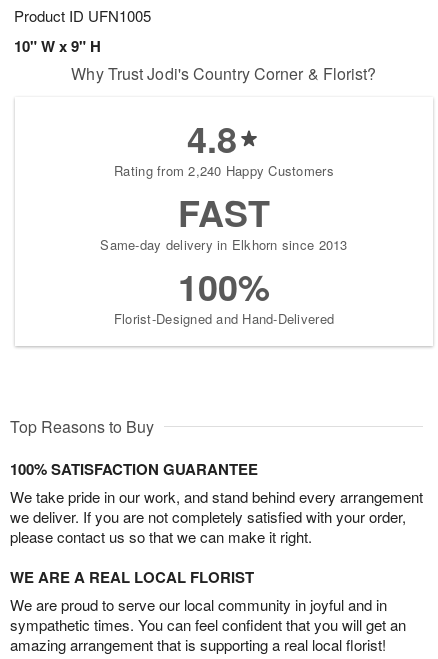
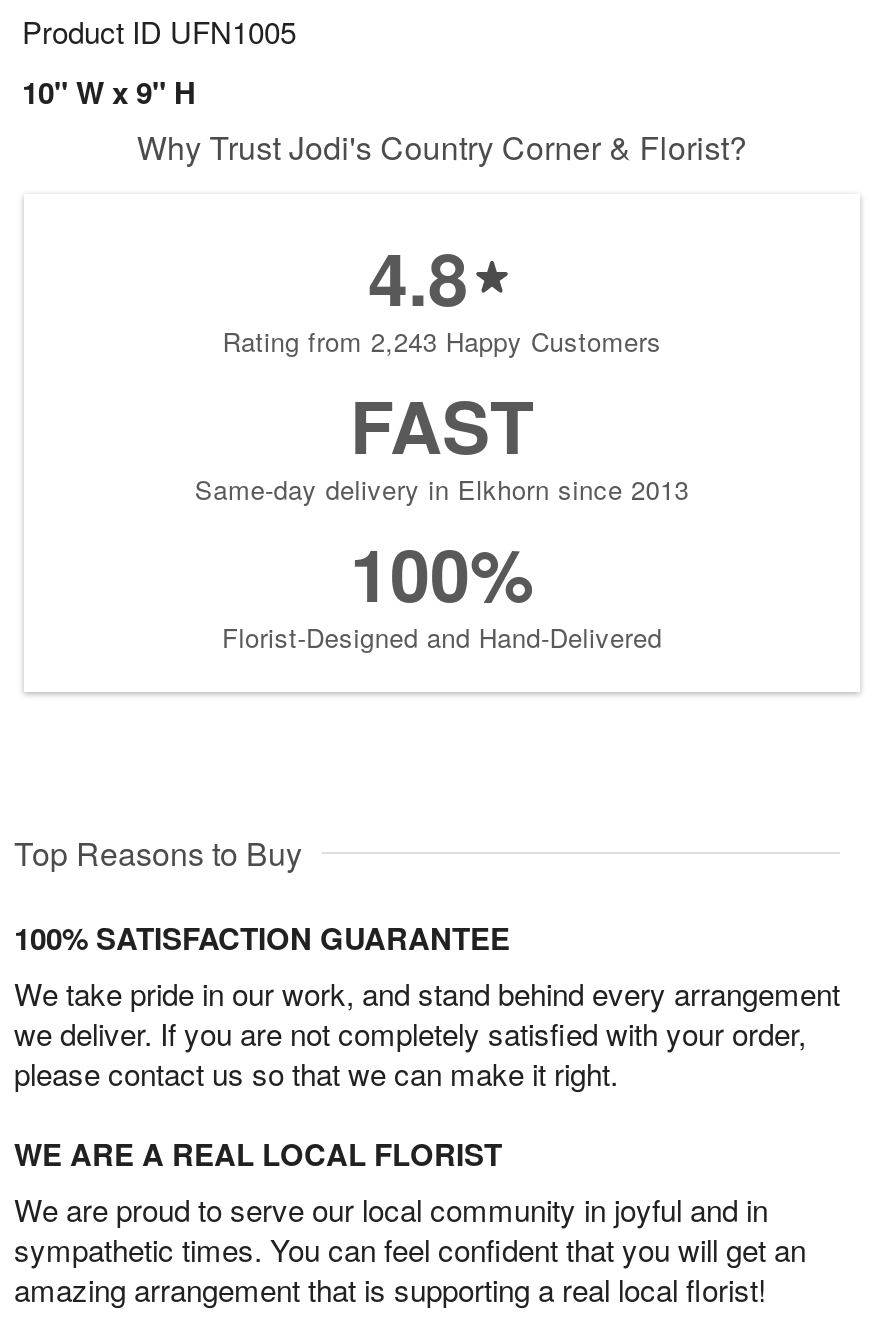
- Rating from 2,240 Happy Customers
+ Rating from 2,243 Happy Customers
